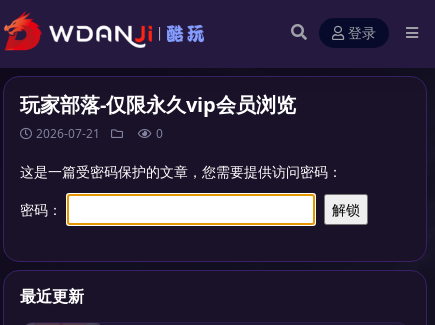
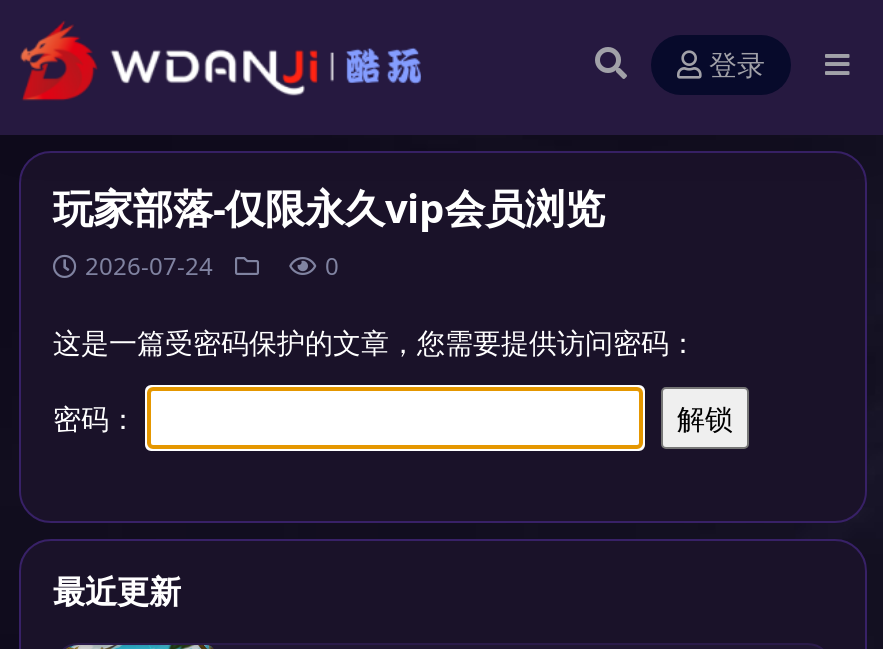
- 2026-07-21
+ 2026-07-24
